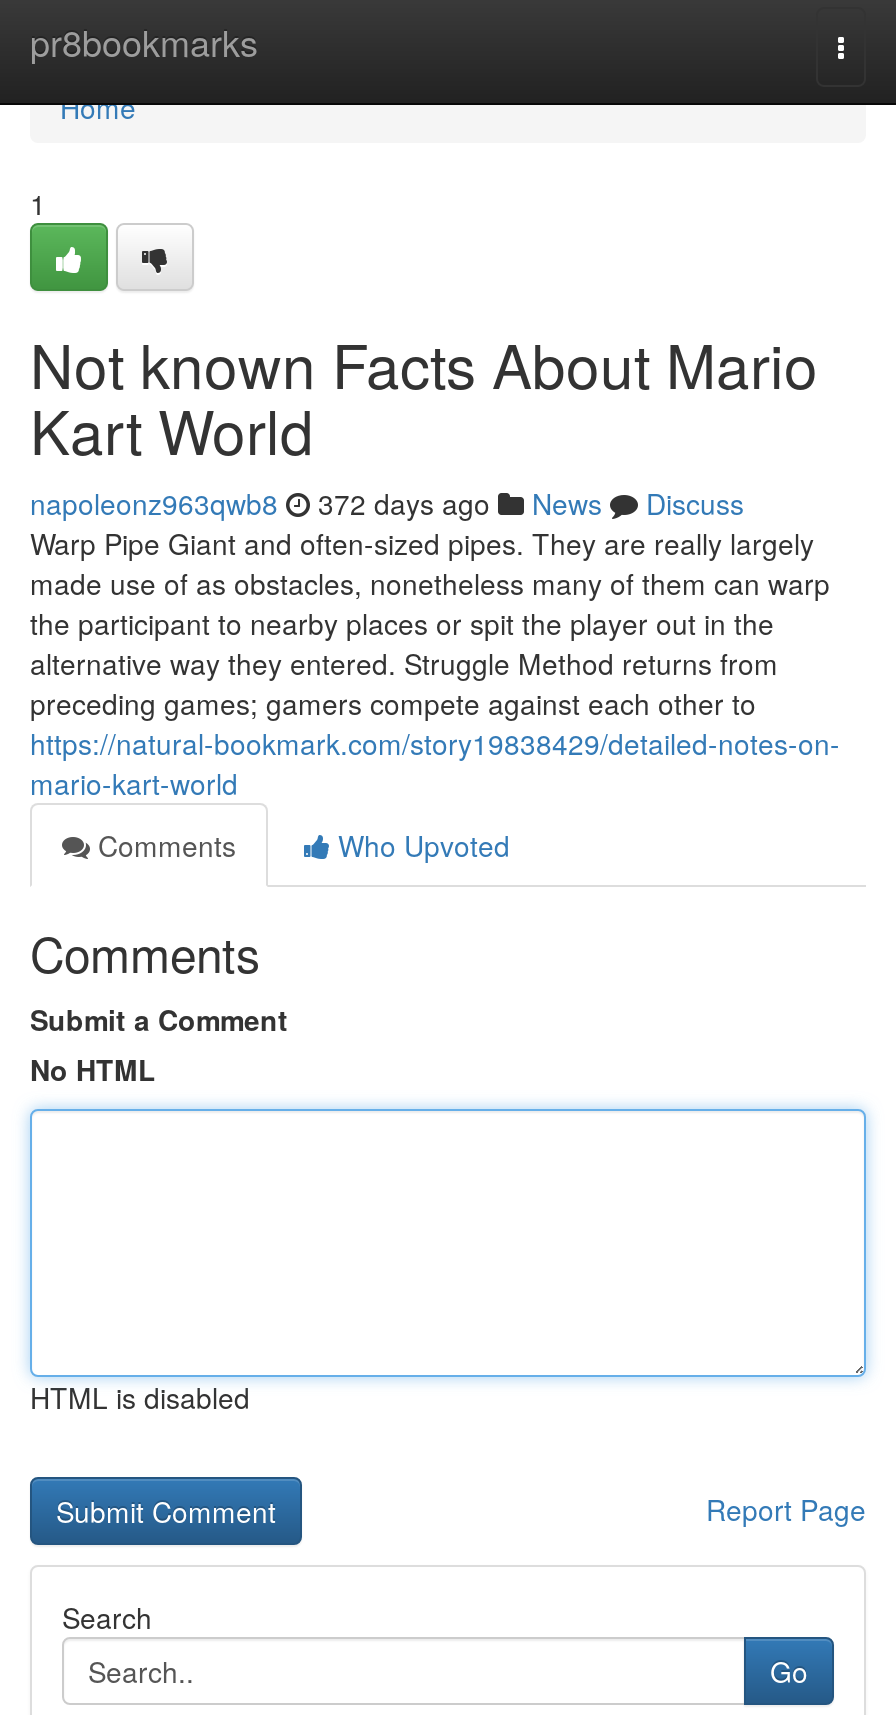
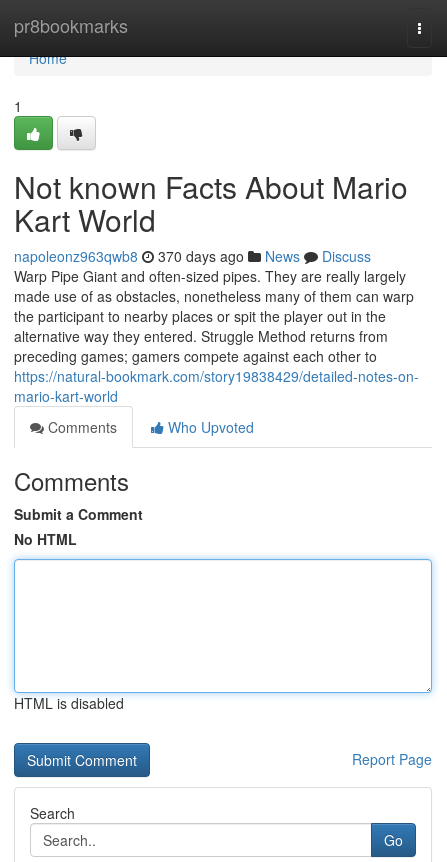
- napoleonz963qwb8 372 days ago News Discuss
+ napoleonz963qwb8 370 days ago News Discuss
